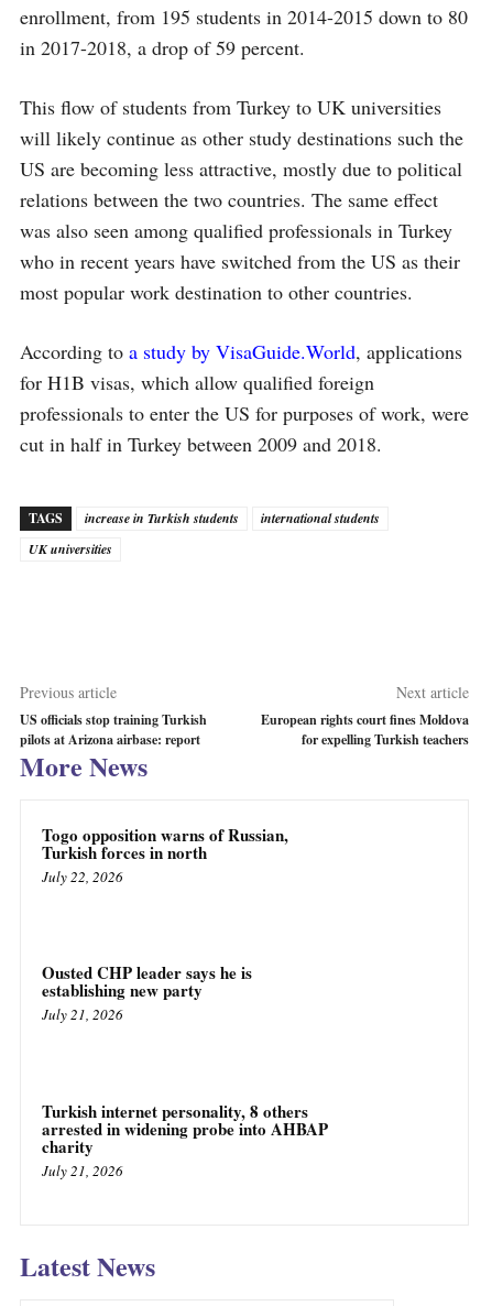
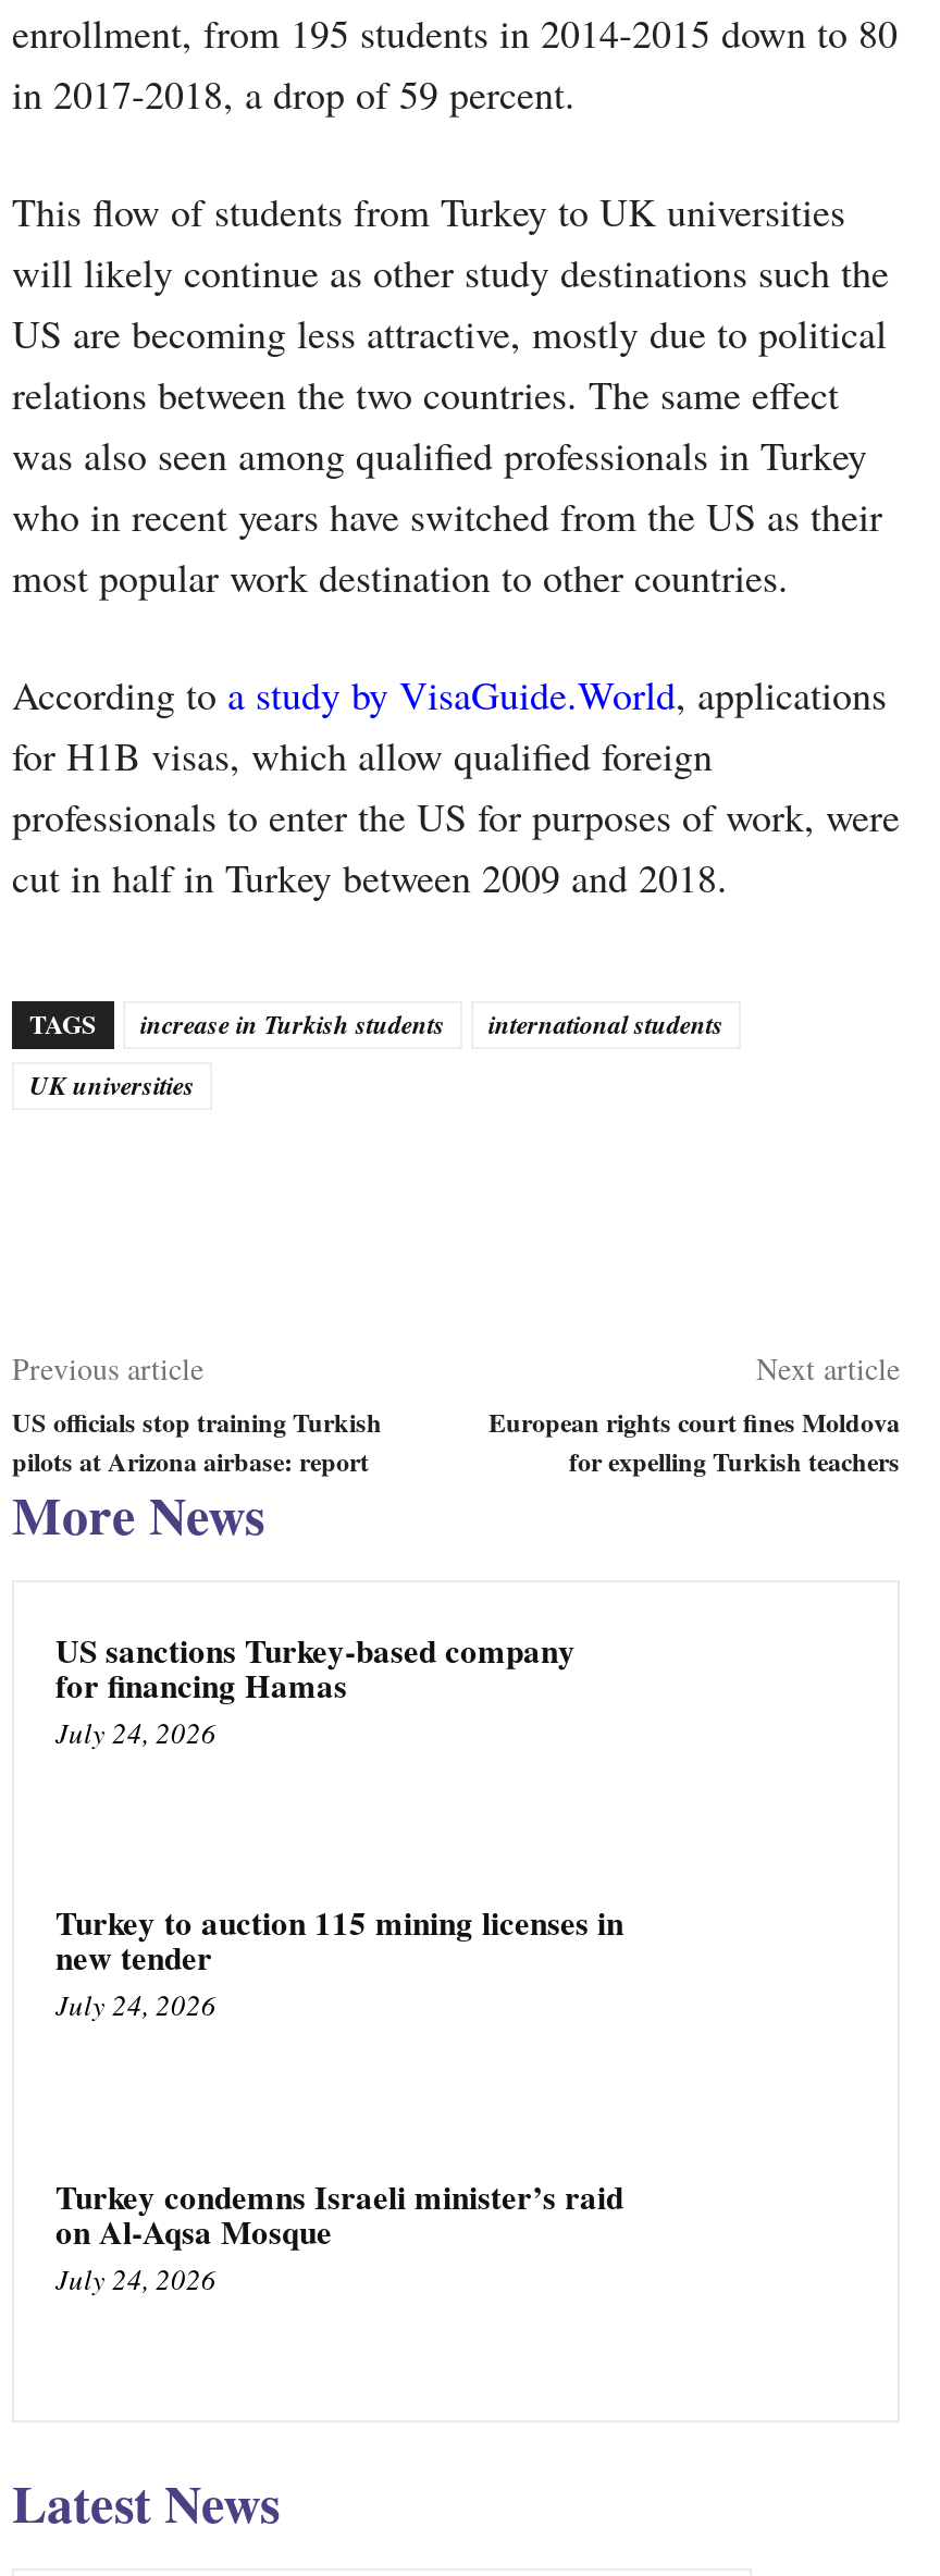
- Togo opposition warns of Russian,
- Turkish forces in north
- July 22, 2026
+ US sanctions Turkey-based company
+ for financing Hamas
+ July 24, 2026

- Ousted CHP leader says he is
- establishing new party
- July 21, 2026
+ Turkey to auction 115 mining licenses in
+ new tender
+ July 24, 2026

- Turkish internet personality, 8 others
- arrested in widening probe into AHBAP
- charity
- July 21, 2026
+ Turkey condemns Israeli minister’s raid
+ on Al-Aqsa Mosque
+ July 24, 2026
